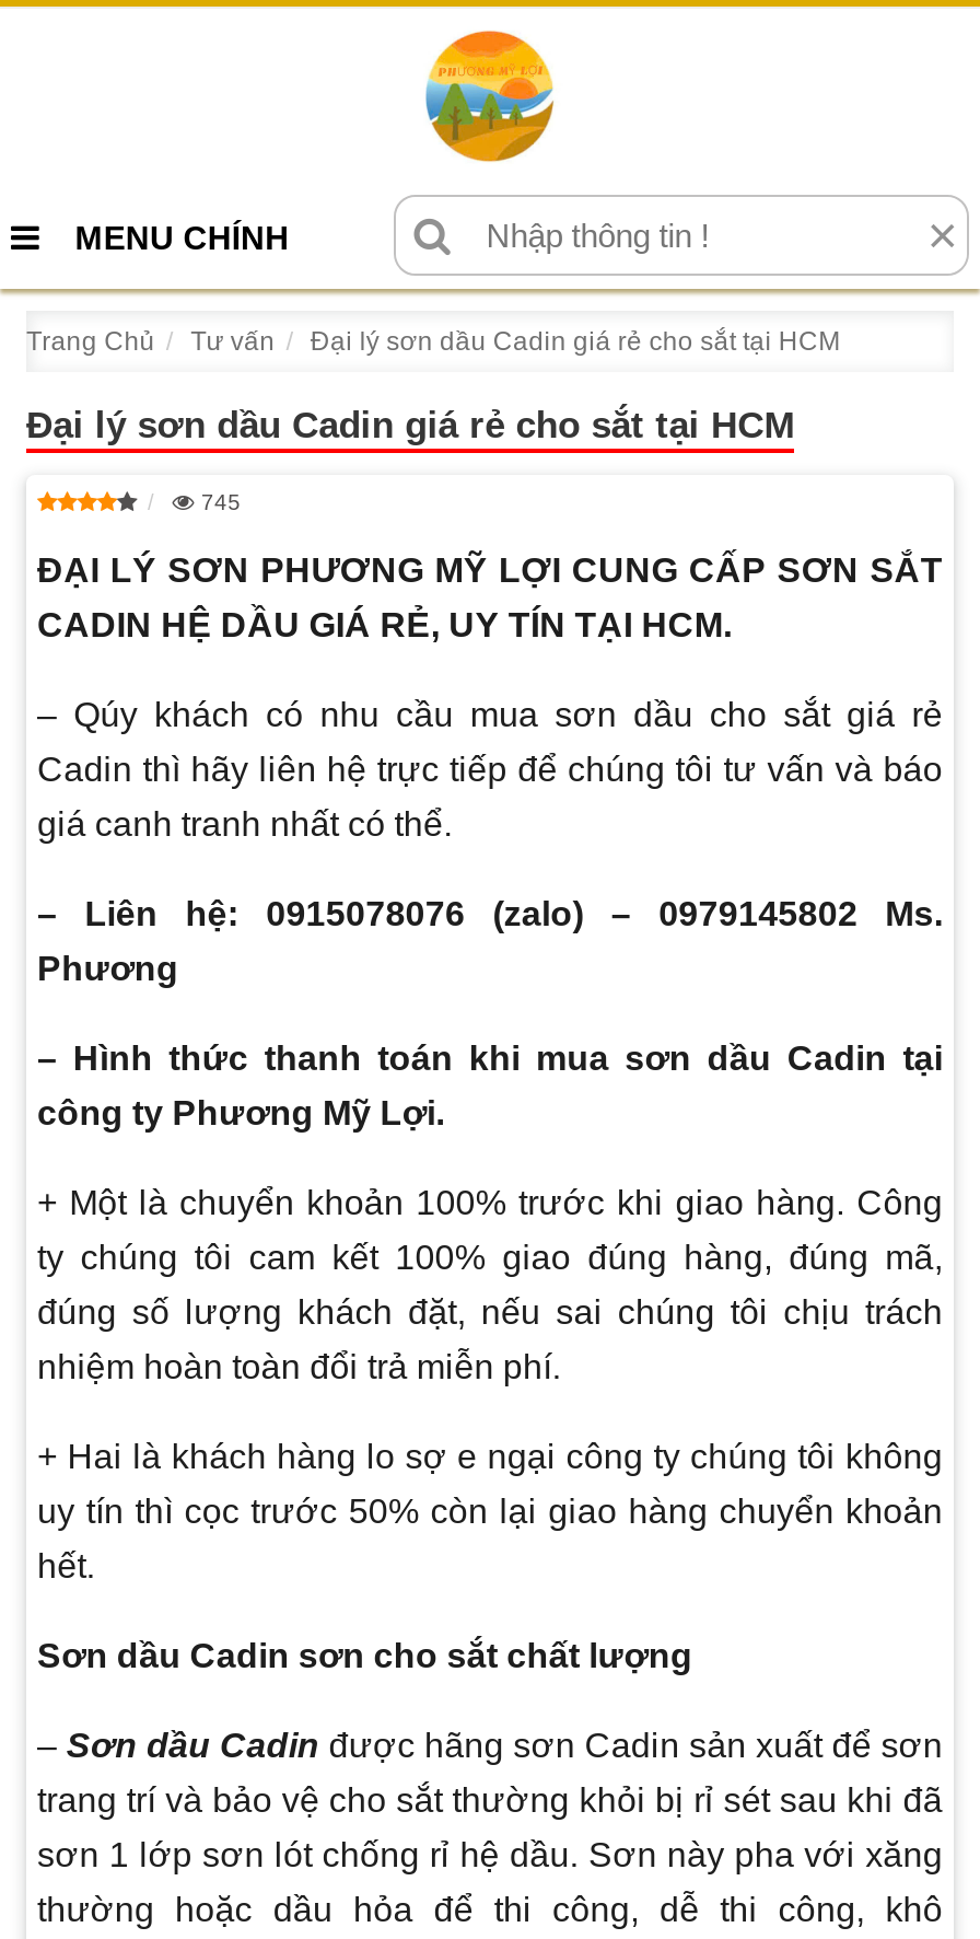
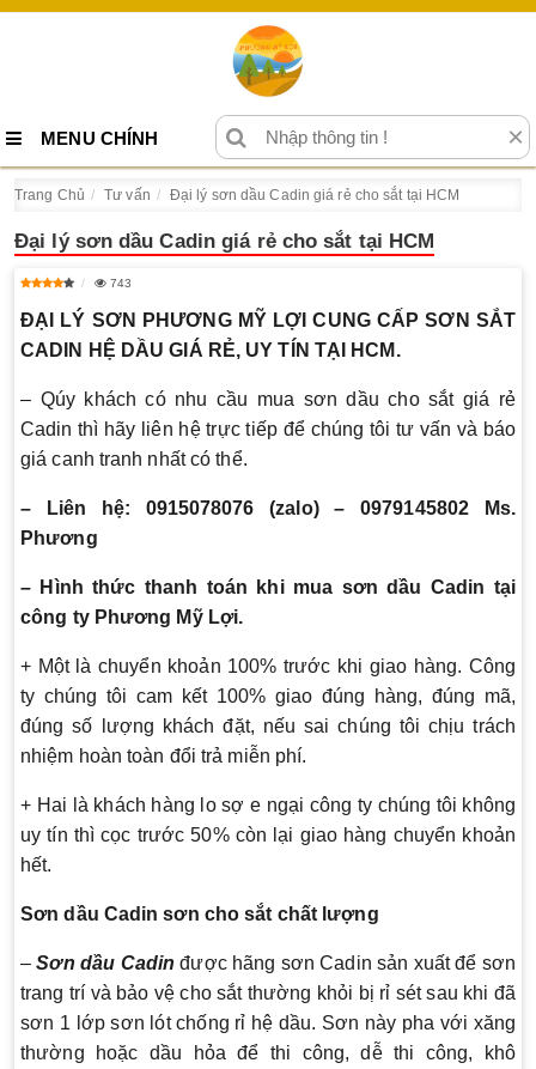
- 745
+ 743
